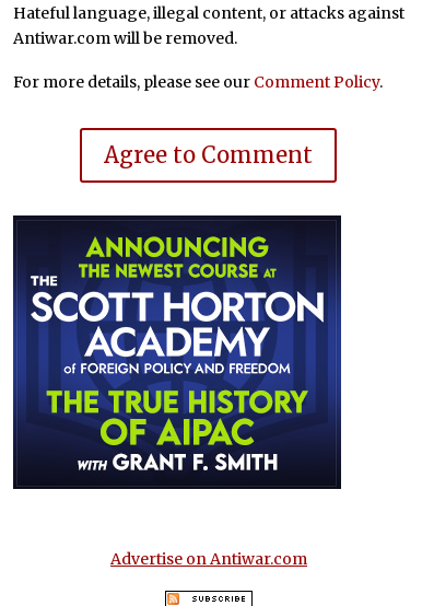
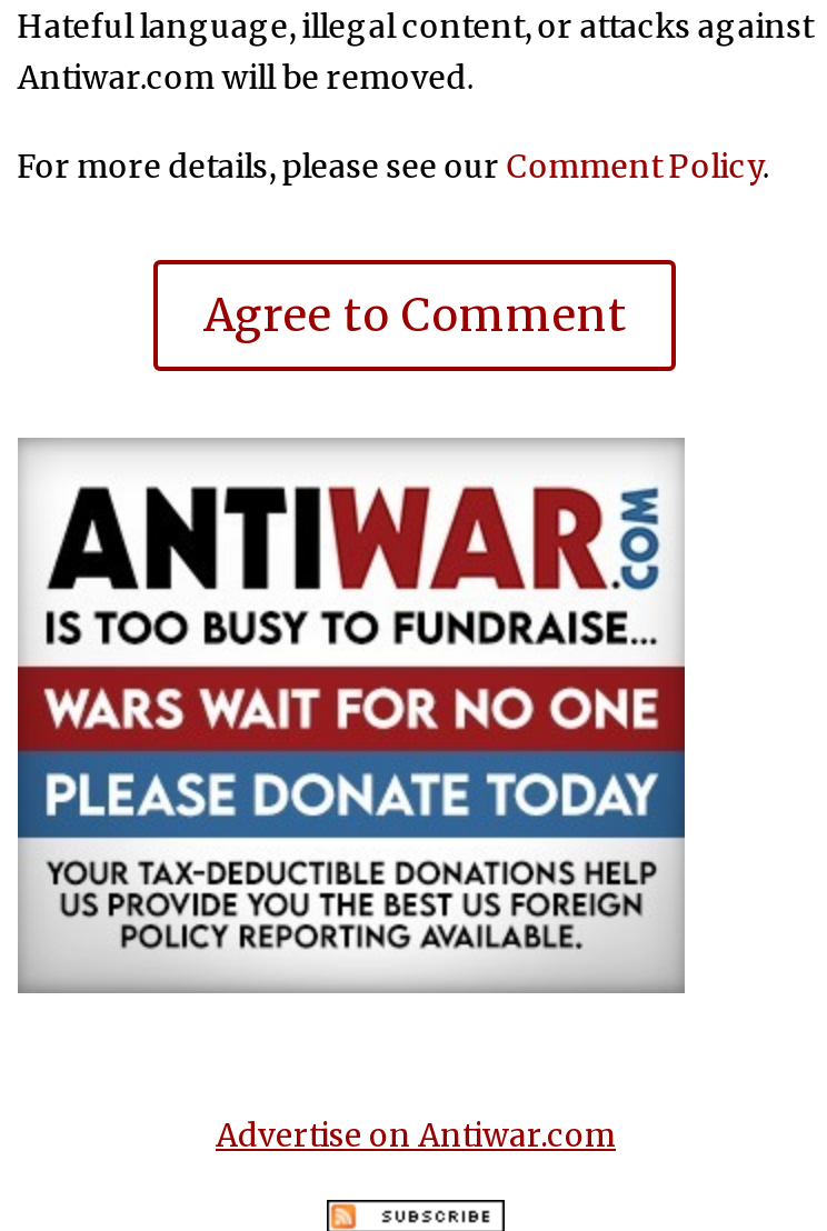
- [image]
+ [image]
